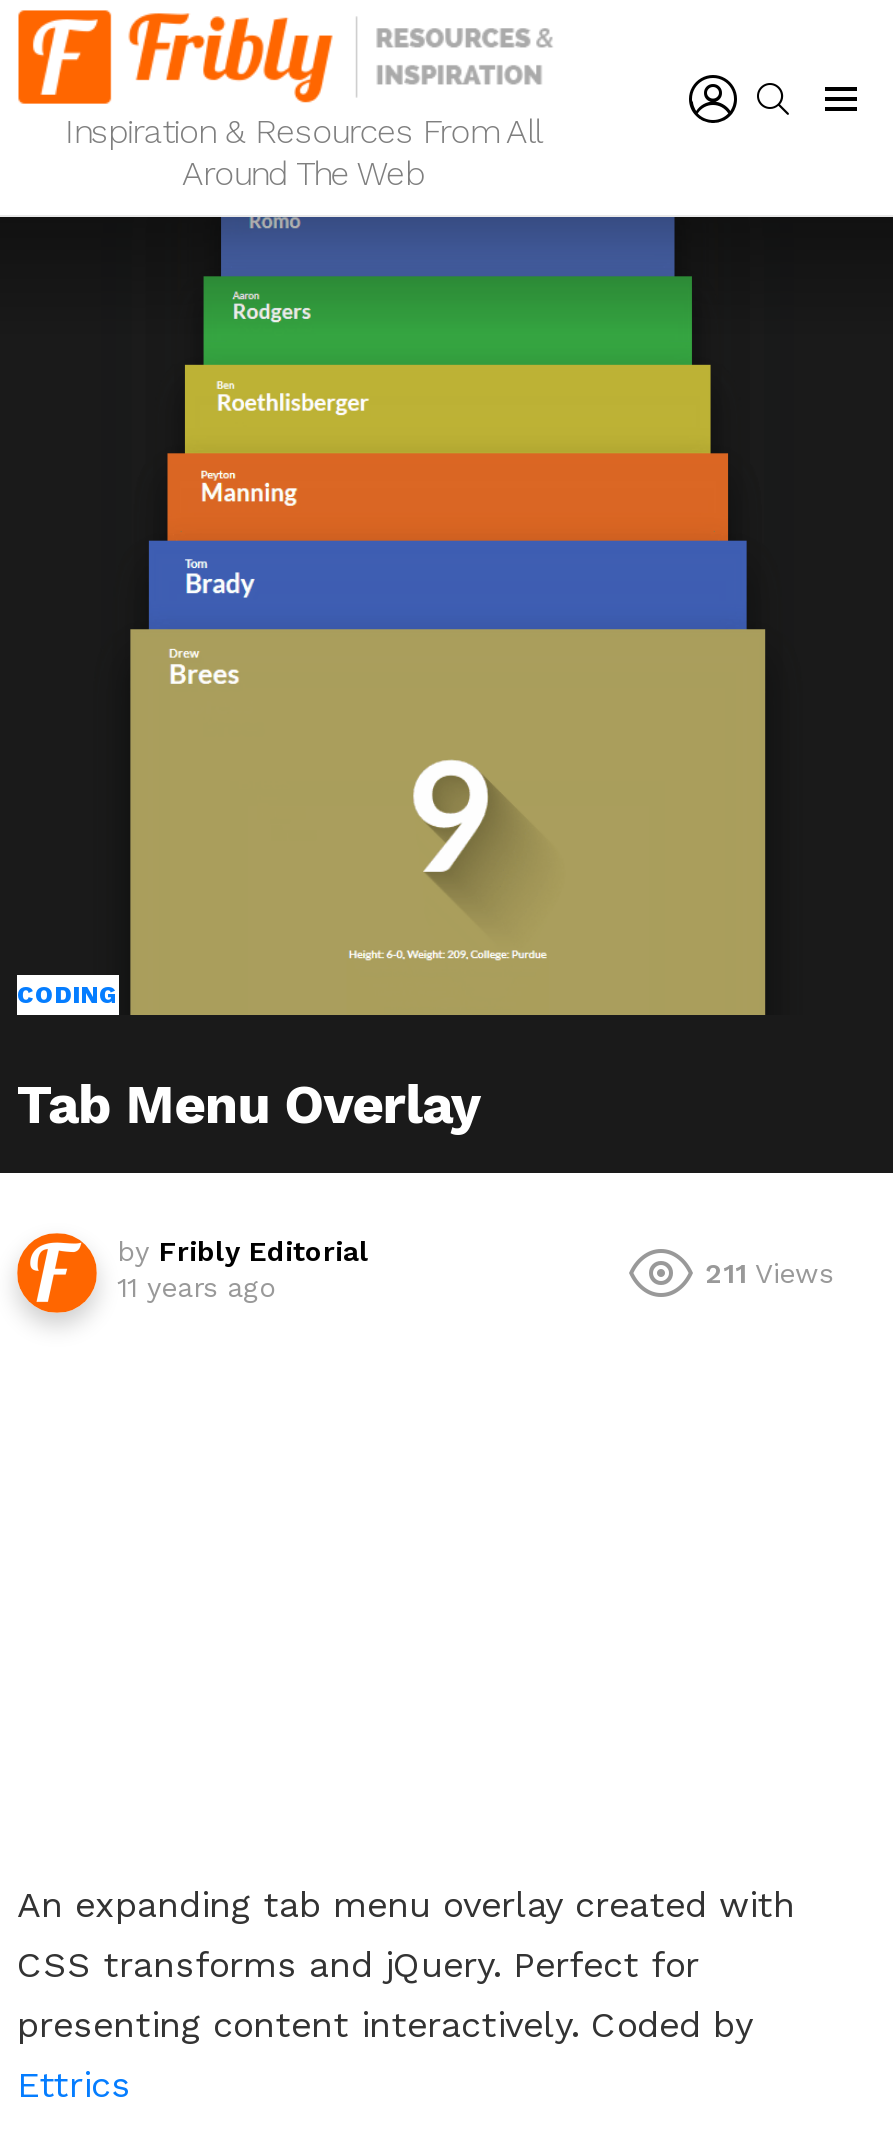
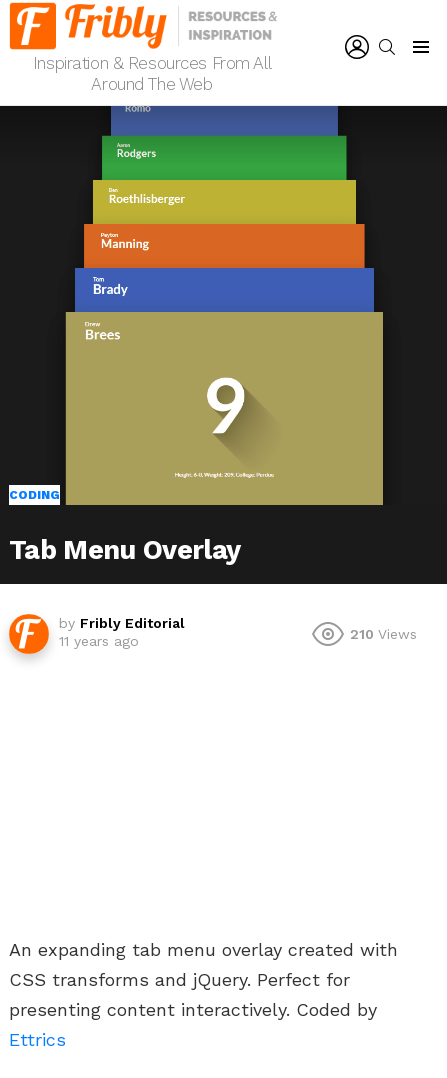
- 211 Views
+ 210 Views
